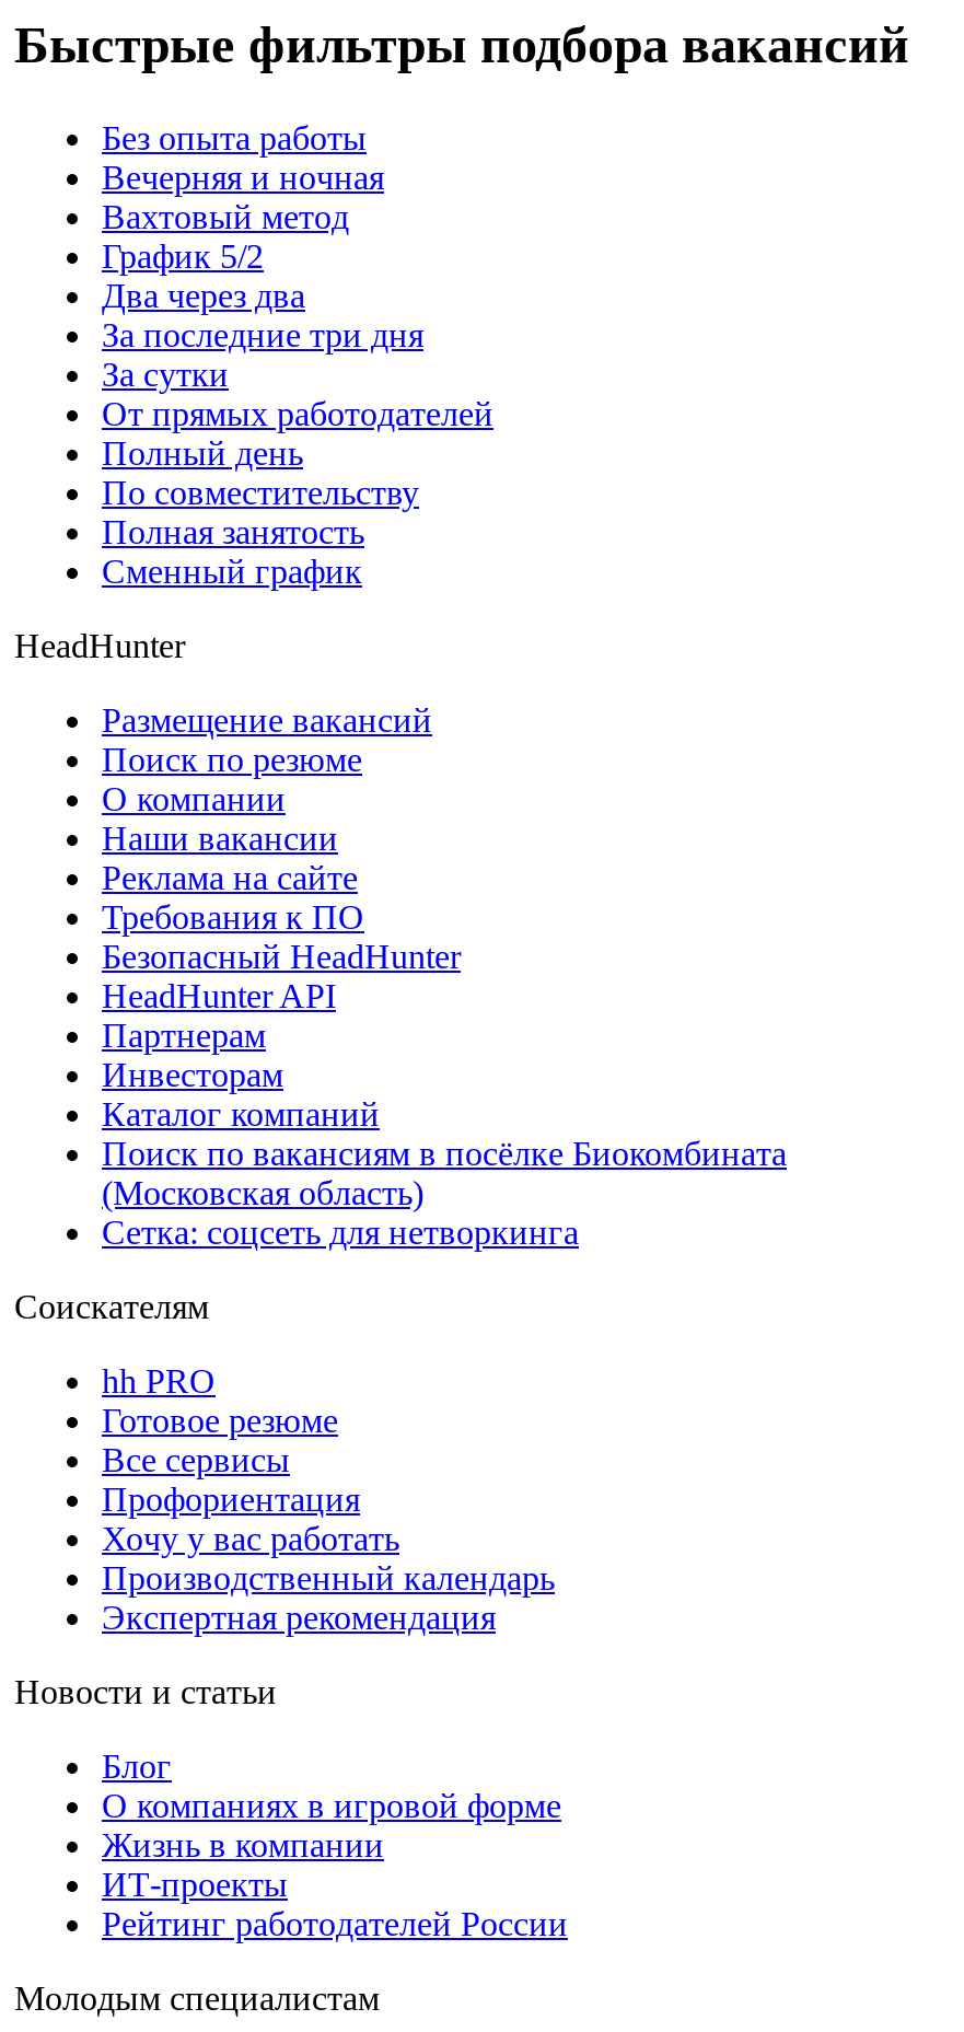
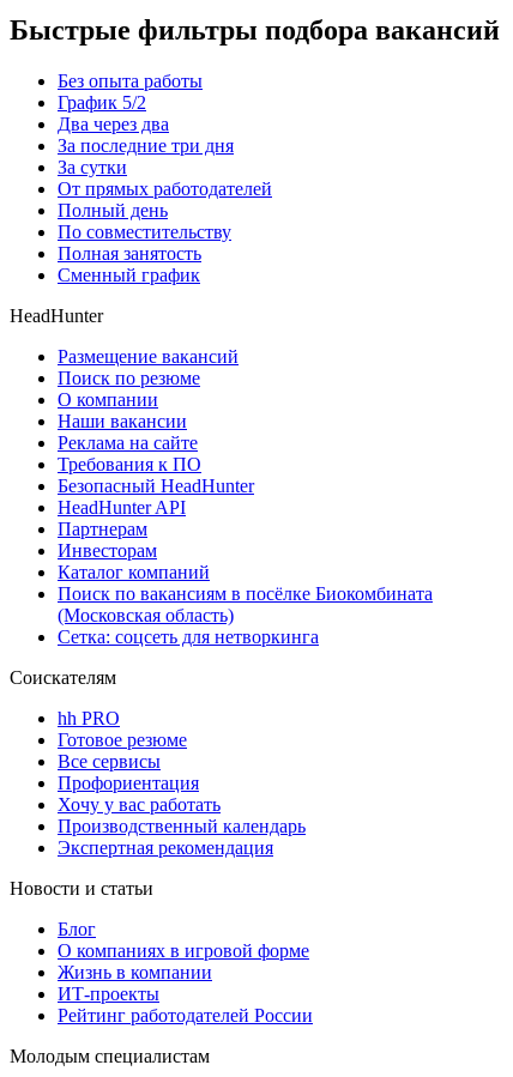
- Вечерняя и ночная
- Вахтовый метод
